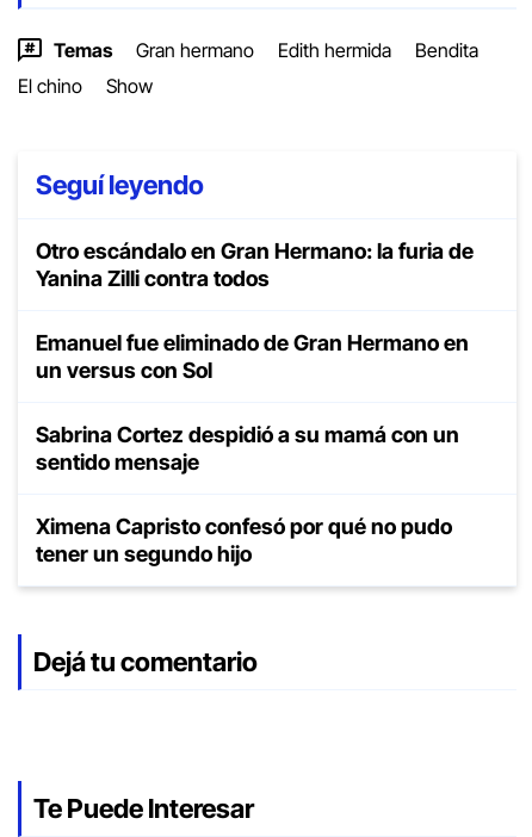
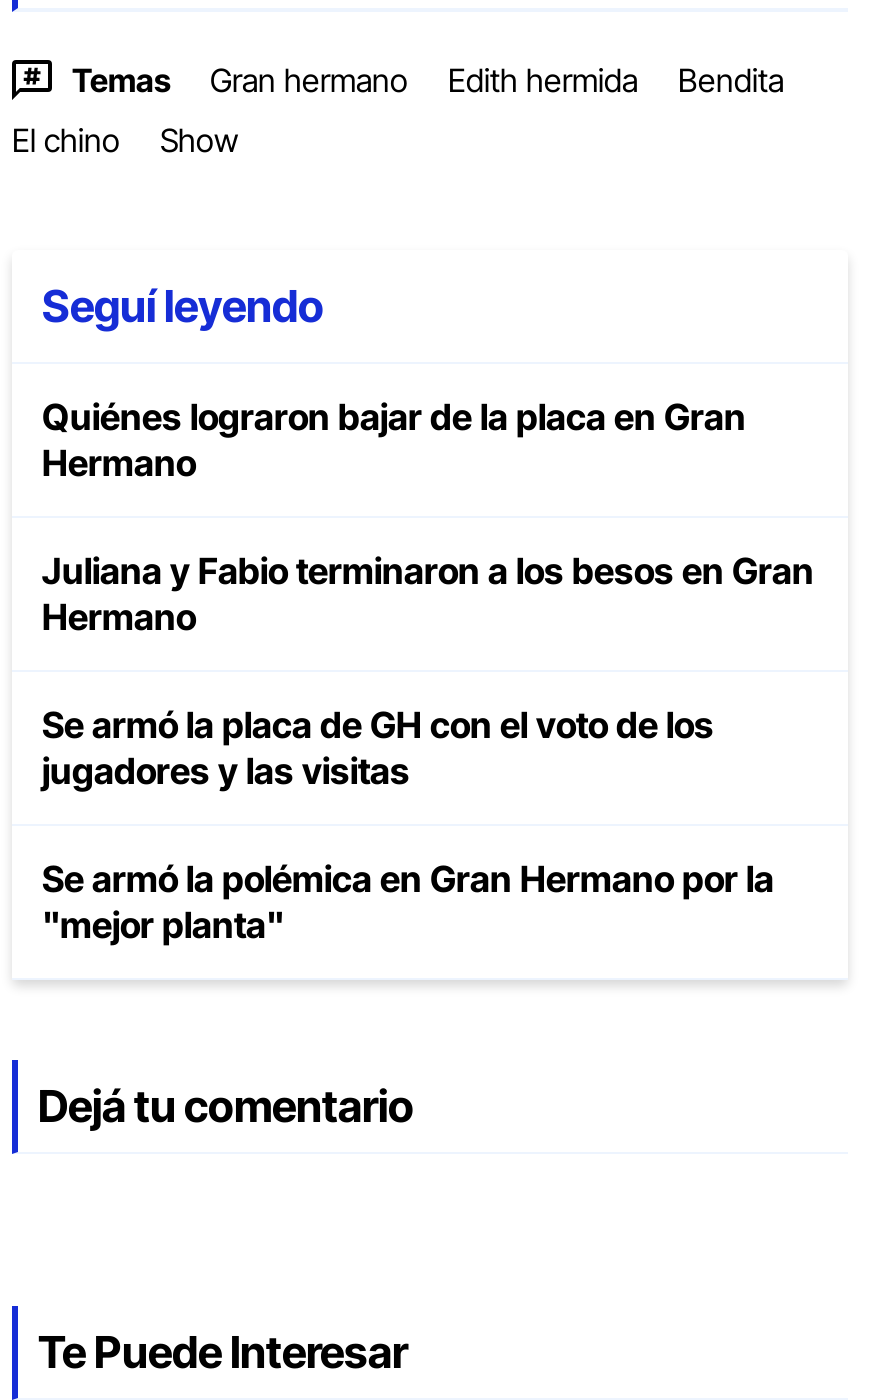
- Otro escándalo en Gran Hermano: la furia de
- Yanina Zilli contra todos
+ Quiénes lograron bajar de la placa en Gran
+ Hermano

- Emanuel fue eliminado de Gran Hermano en
- un versus con Sol
+ Juliana y Fabio terminaron a los besos en Gran
+ Hermano

- Sabrina Cortez despidió a su mamá con un
- sentido mensaje
+ Se armó la placa de GH con el voto de los
+ jugadores y las visitas

- Ximena Capristo confesó por qué no pudo
- tener un segundo hijo
+ Se armó la polémica en Gran Hermano por la
+ "mejor planta"
